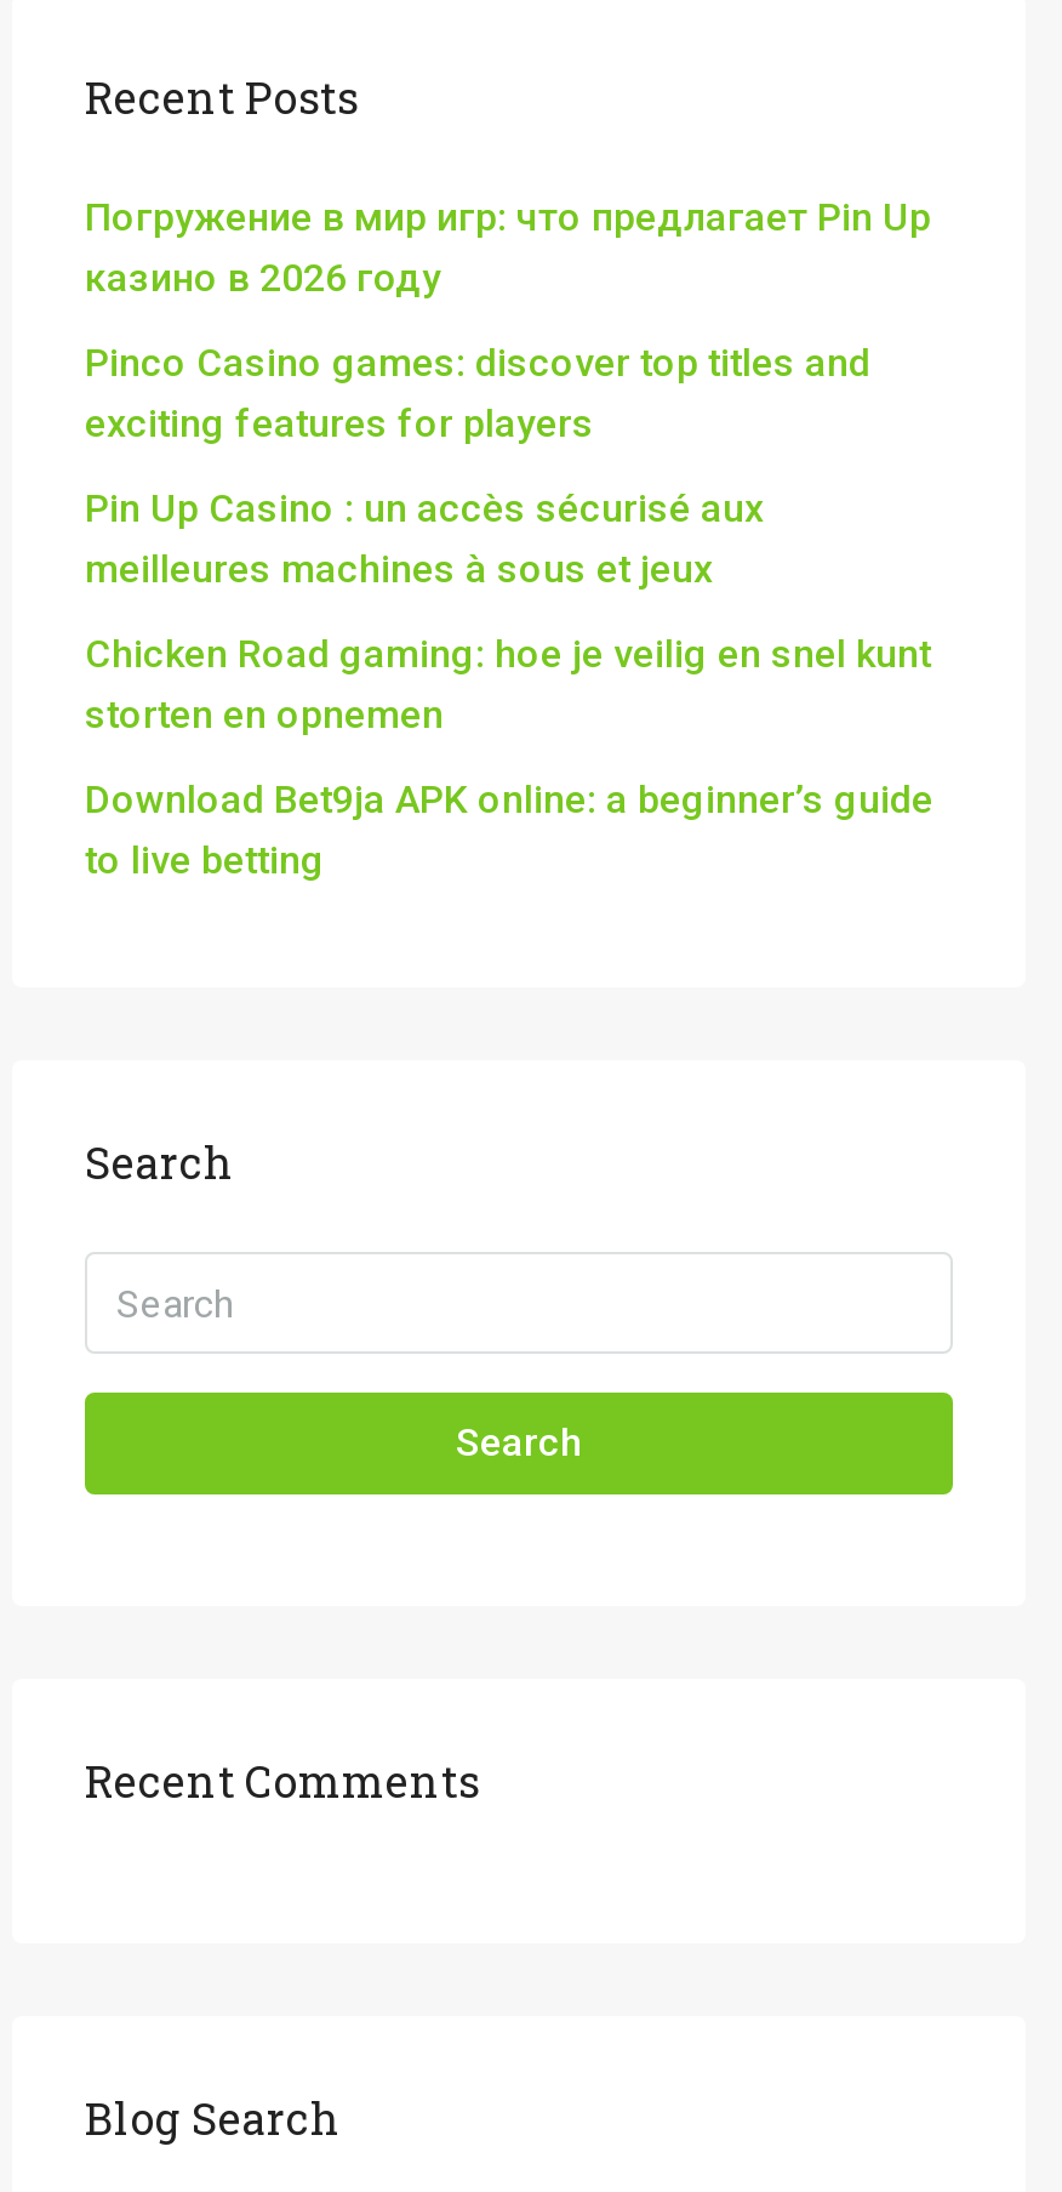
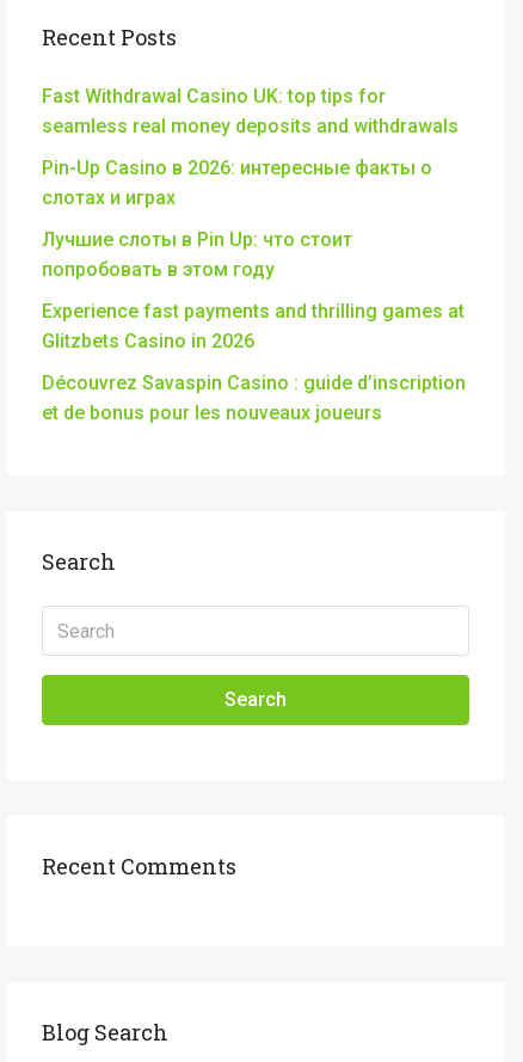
- Погружение в мир игр: что предлагает Pin Up
- казино в 2026 году
+ Fast Withdrawal Casino UK: top tips for
+ seamless real money deposits and withdrawals

- Pinco Casino games: discover top titles and
- exciting features for players
+ Pin-Up Casino в 2026: интересные факты о
+ слотах и играх

- Pin Up Casino : un accès sécurisé aux
- meilleures machines à sous et jeux
+ Лучшие слоты в Pin Up: что стоит
+ попробовать в этом году

- Chicken Road gaming: hoe je veilig en snel kunt
- storten en opnemen
+ Experience fast payments and thrilling games at
+ Glitzbets Casino in 2026

- Download Bet9ja APK online: a beginner’s guide
- to live betting
+ Découvrez Savaspin Casino : guide d’inscription
+ et de bonus pour les nouveaux joueurs
